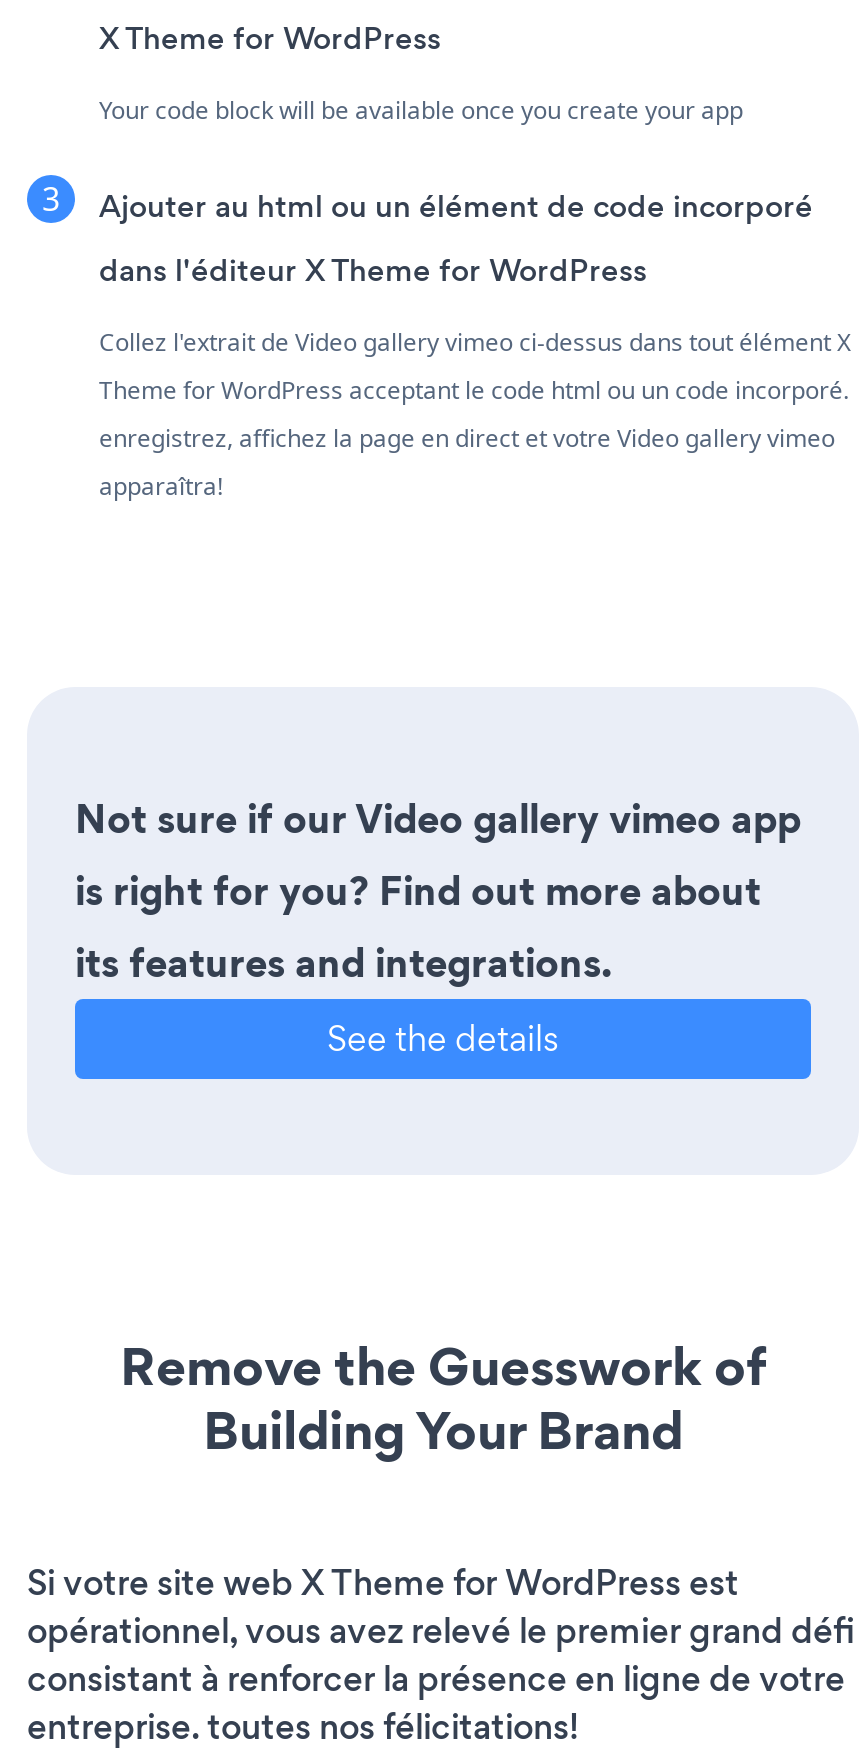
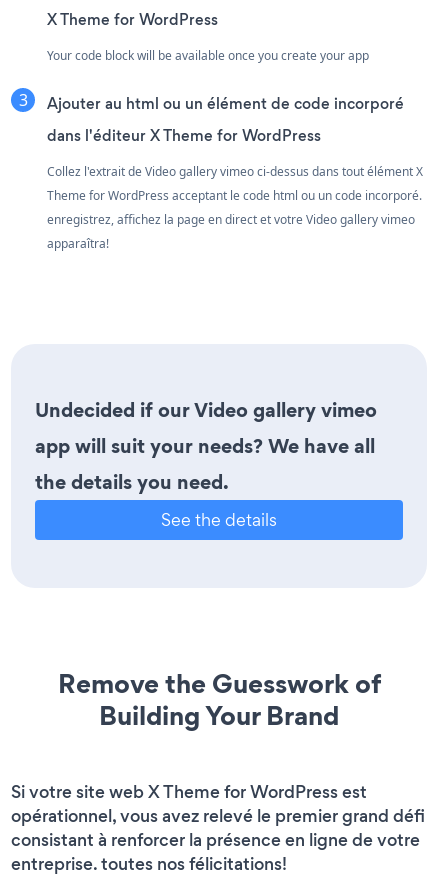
- Not sure if our Video gallery vimeo app
- is right for you? Find out more about
- its features and integrations.
+ Undecided if our Video gallery vimeo
+ app will suit your needs? We have all
+ the details you need.
